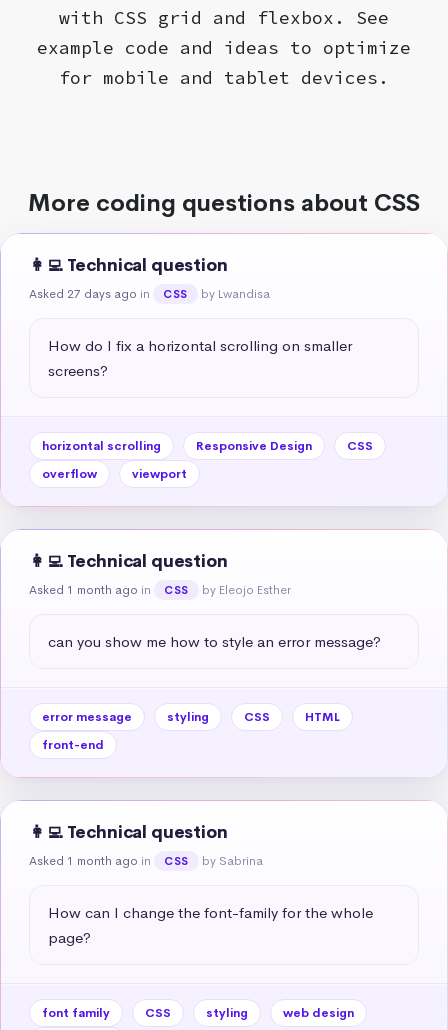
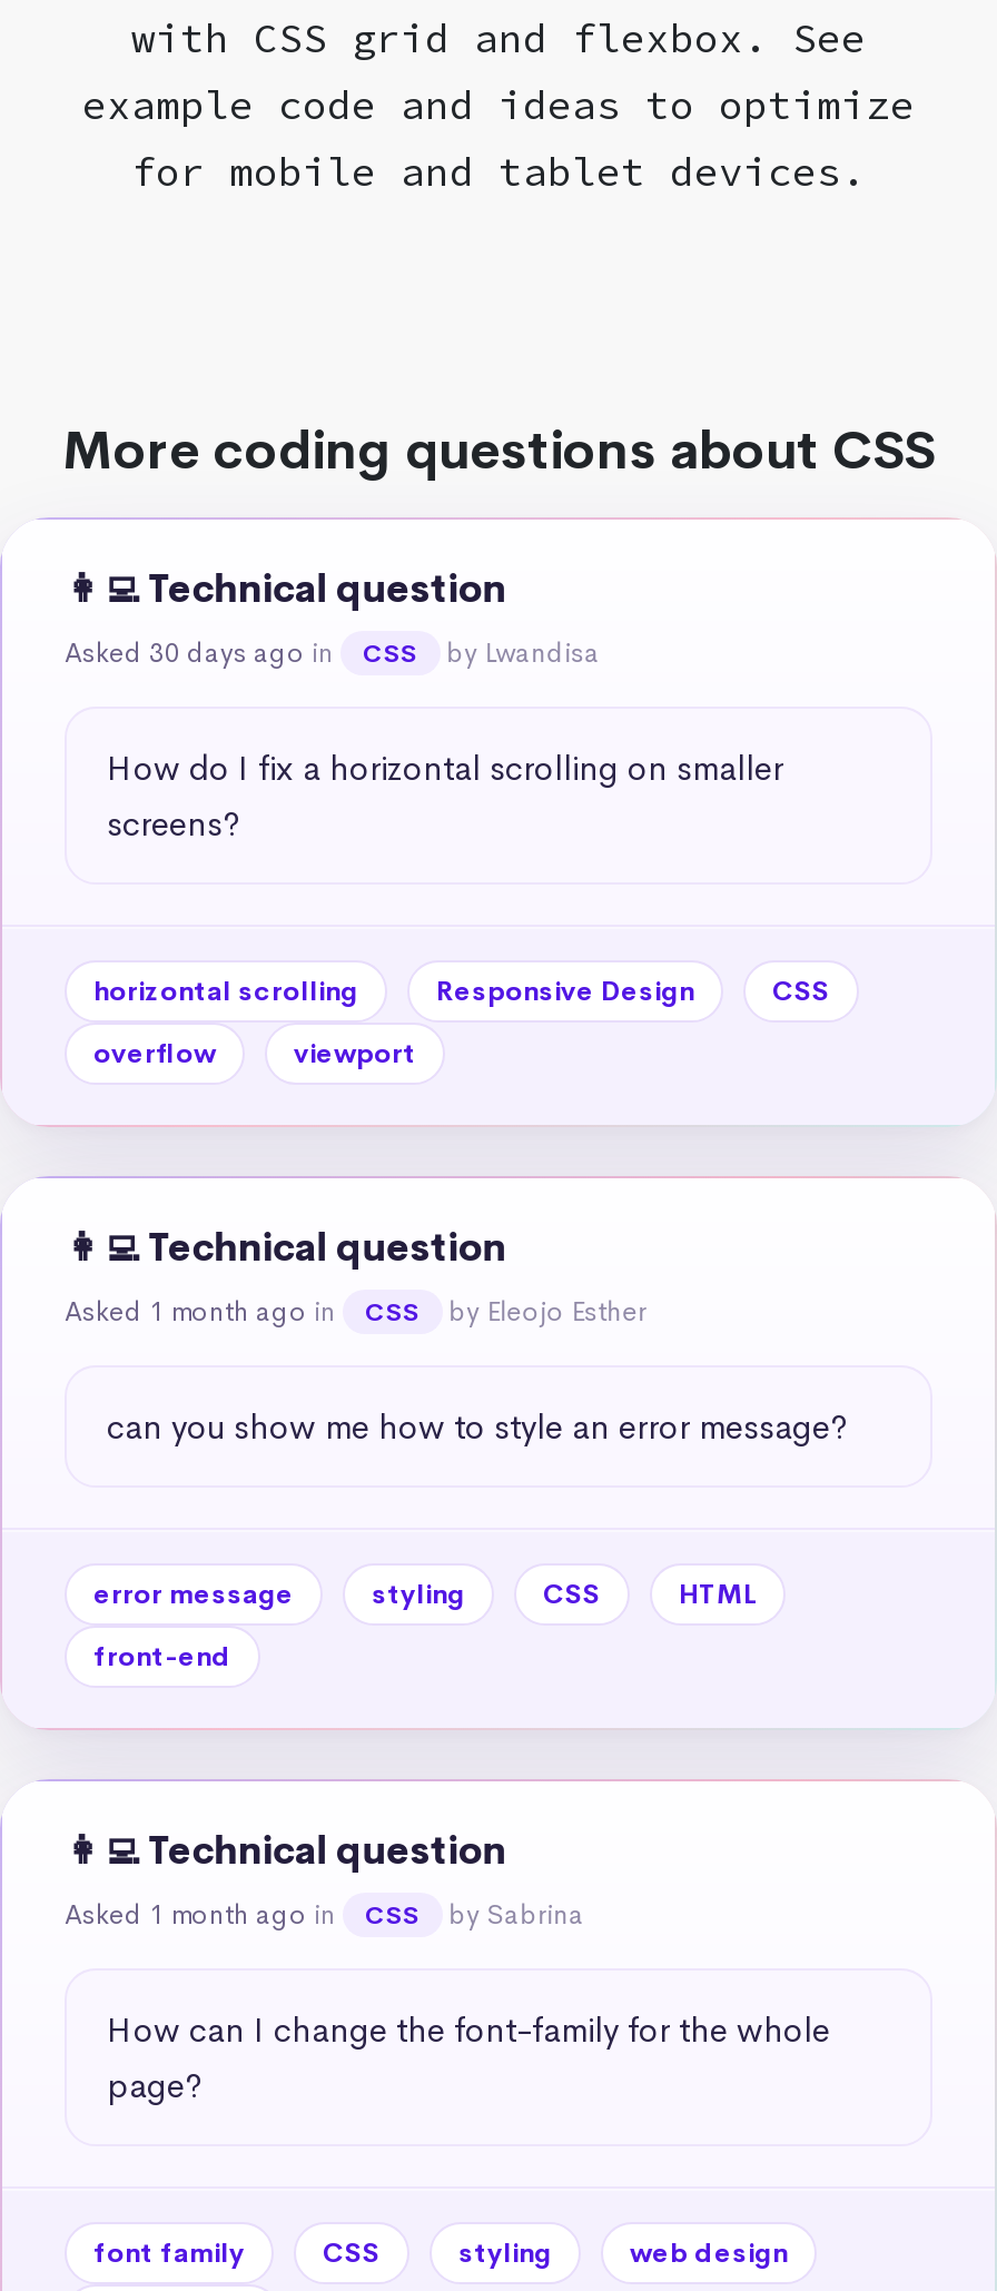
- Asked 27 days ago in
+ Asked 30 days ago in
